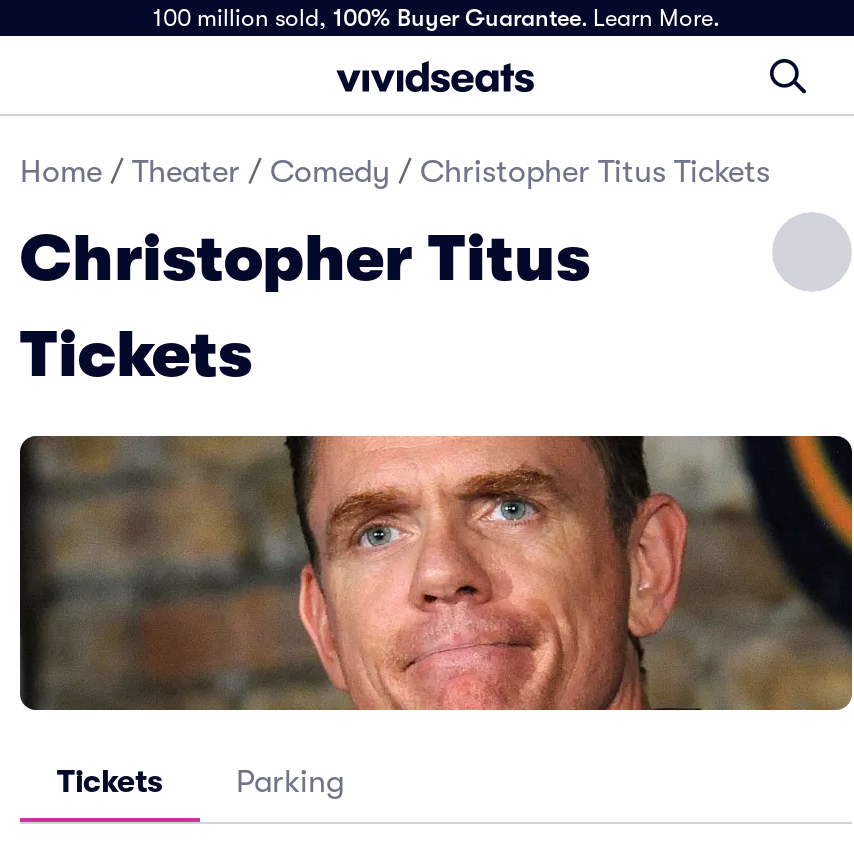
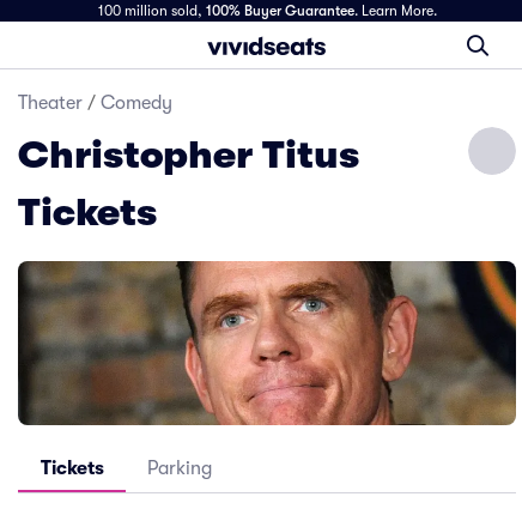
- Home / Theater / Comedy / Christopher Titus Tickets
+ Theater / Comedy
